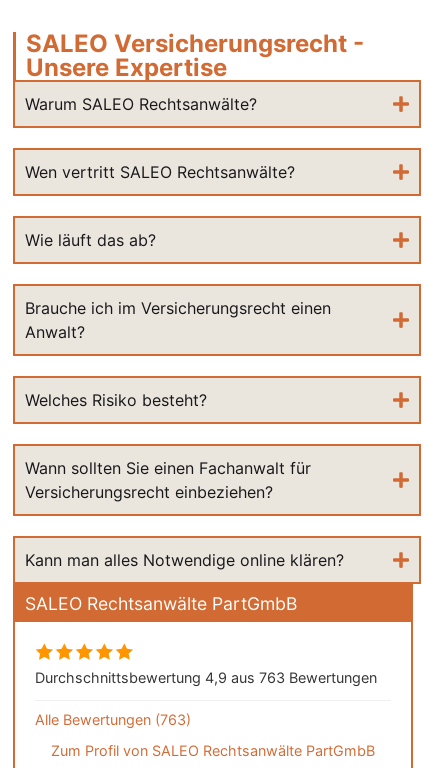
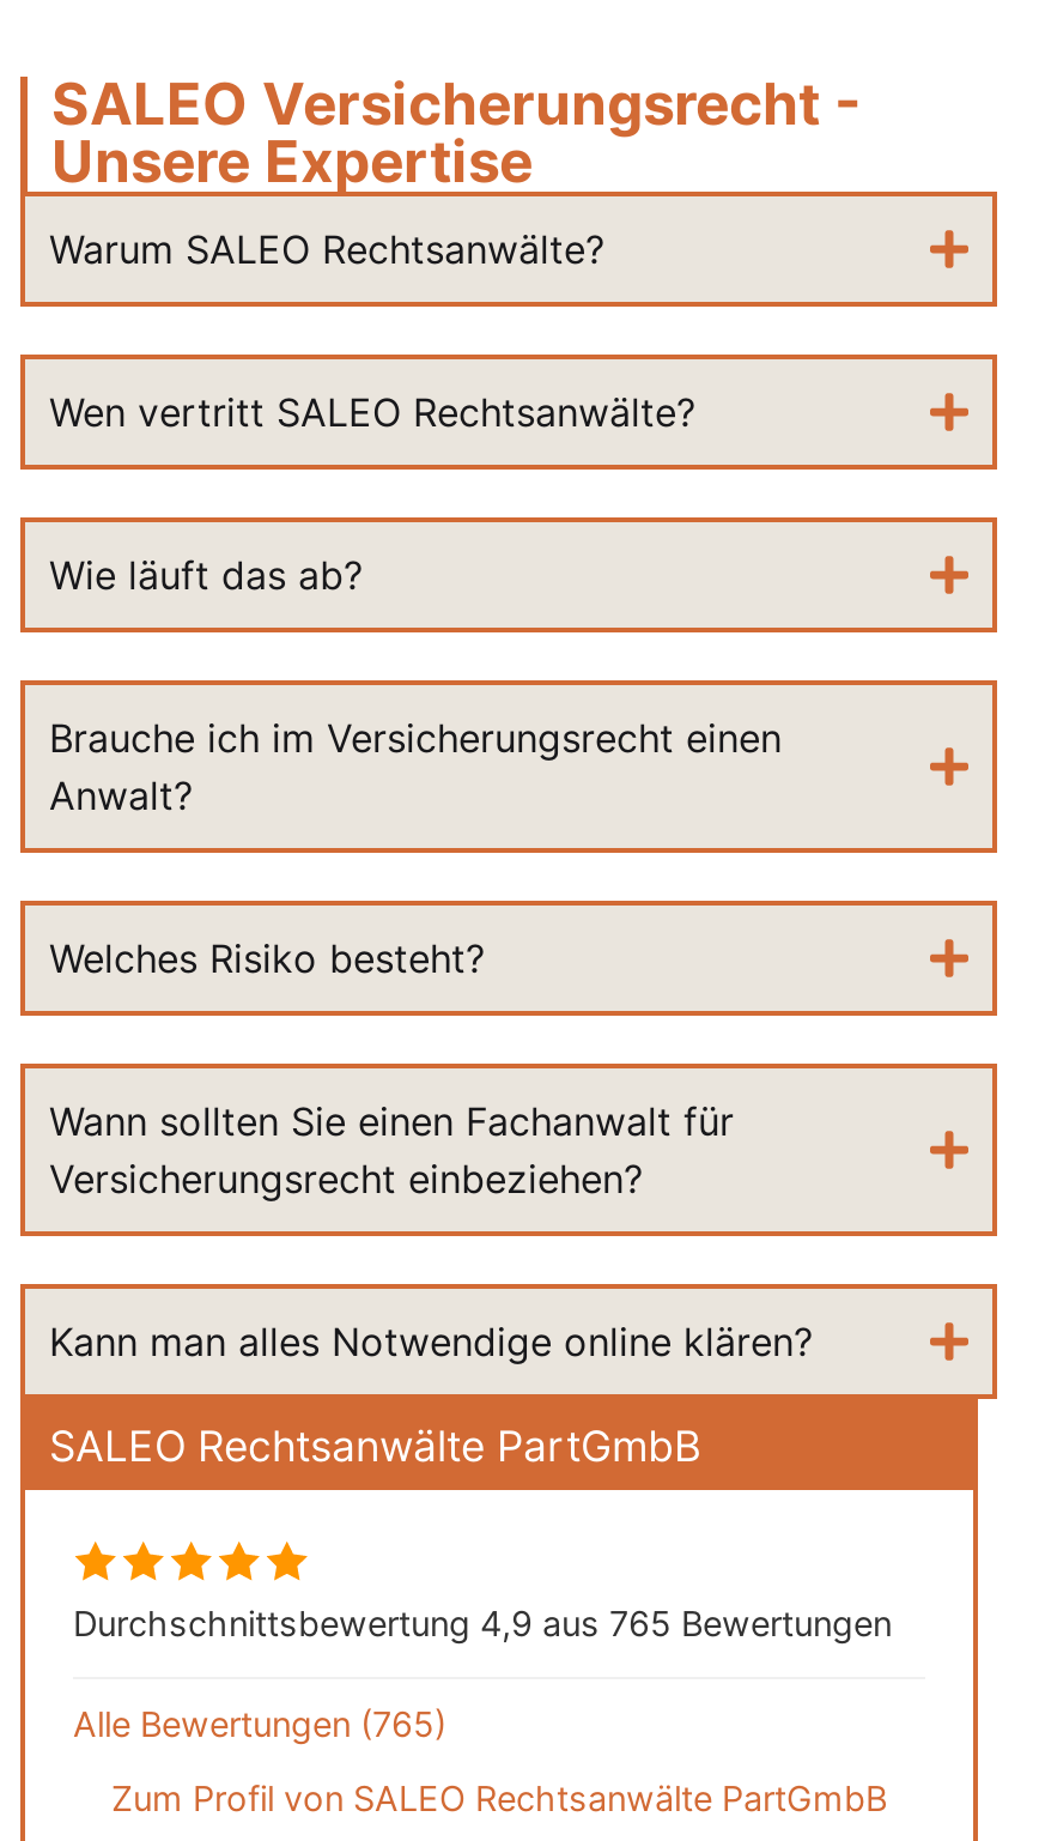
- Durchschnittsbewertung 4,9 aus 763 Bewertungen
+ Durchschnittsbewertung 4,9 aus 765 Bewertungen

- Alle Bewertungen (763)
+ Alle Bewertungen (765)
